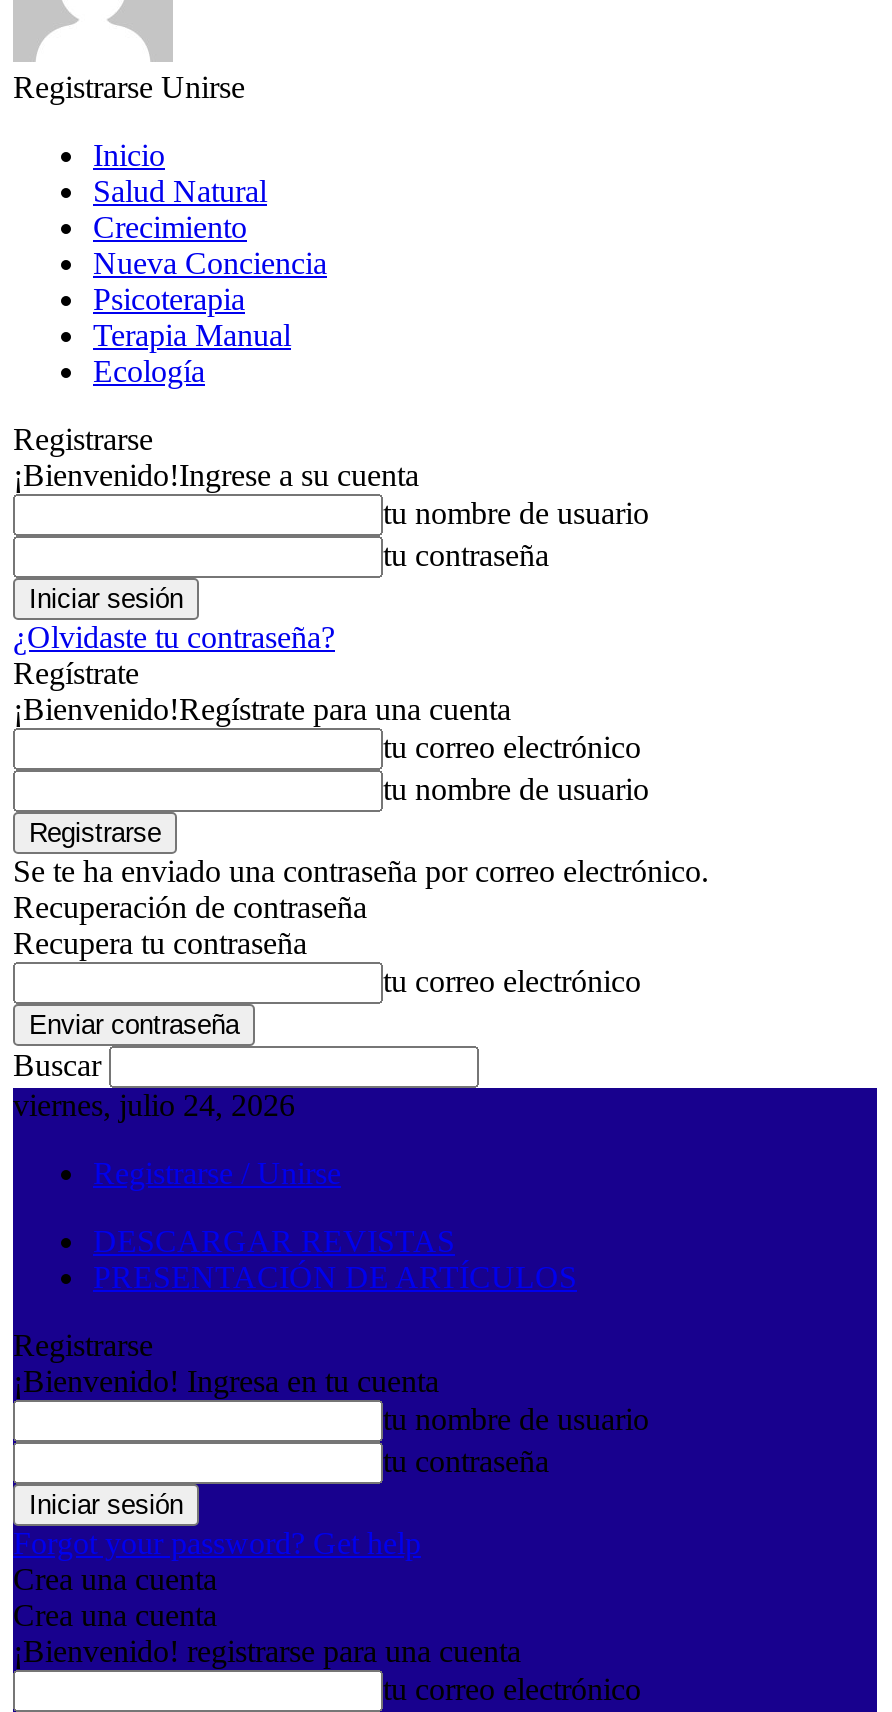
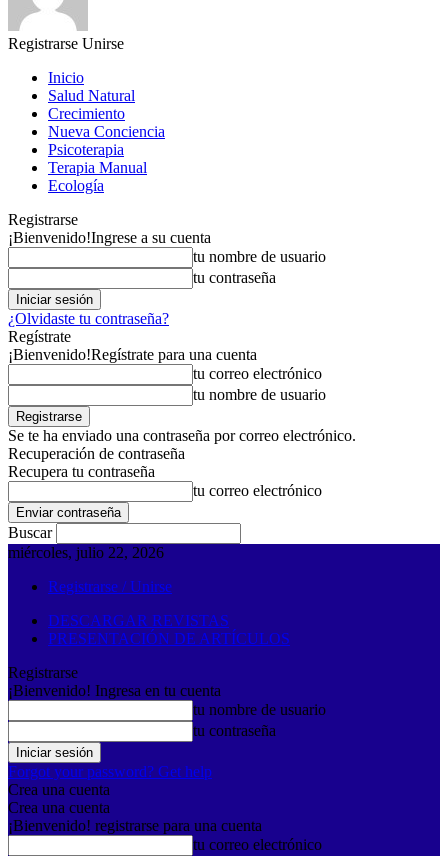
- viernes, julio 24, 2026
+ miércoles, julio 22, 2026
